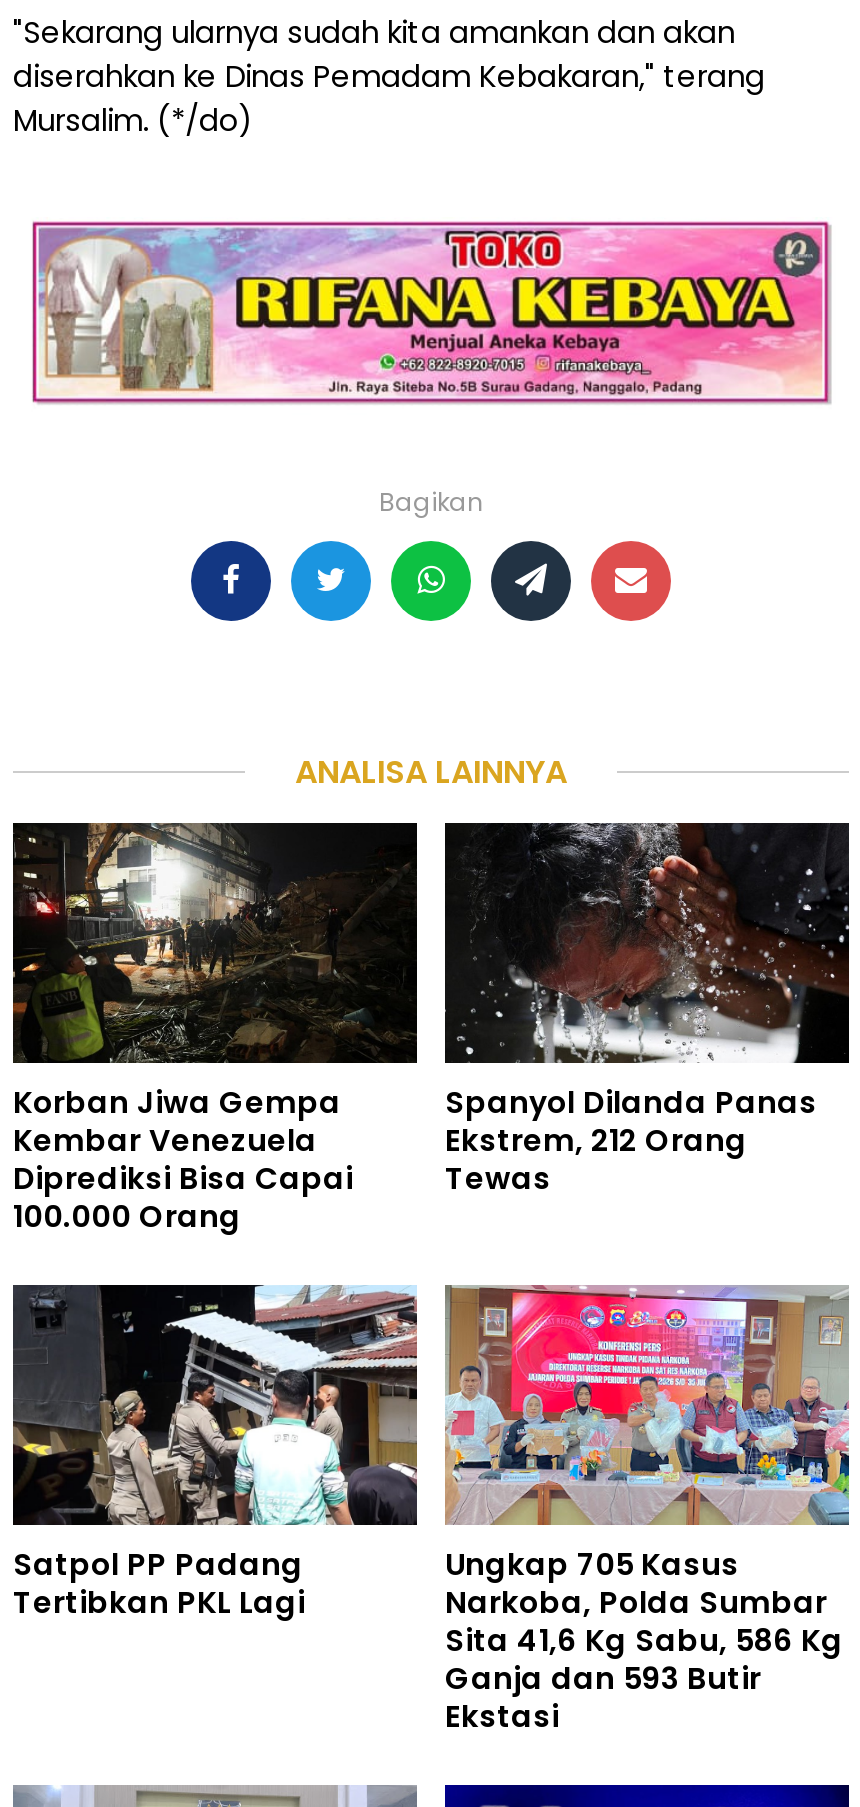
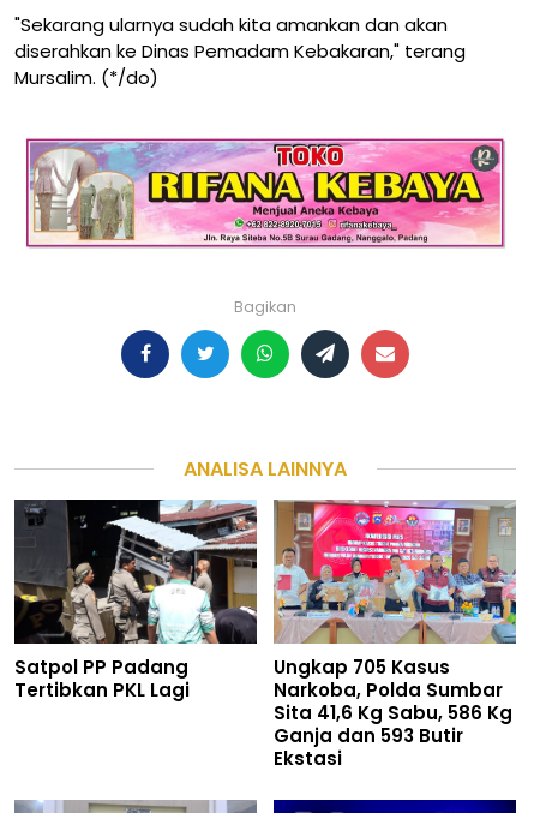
- [image]
- Korban Jiwa Gempa
- Kembar Venezuela
- Diprediksi Bisa Capai
- 100.000 Orang

- [image]
- Spanyol Dilanda Panas
- Ekstrem, 212 Orang
- Tewas
